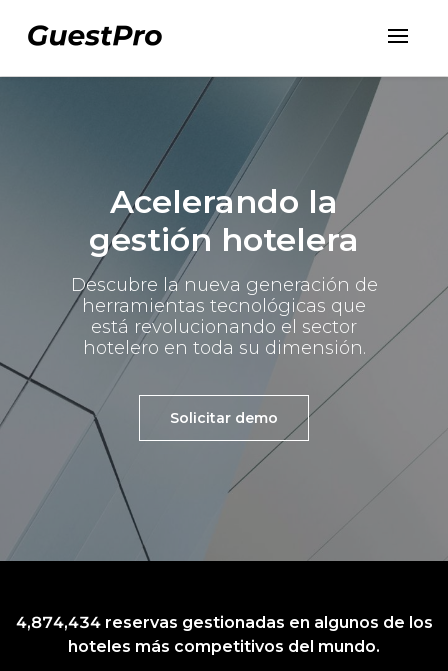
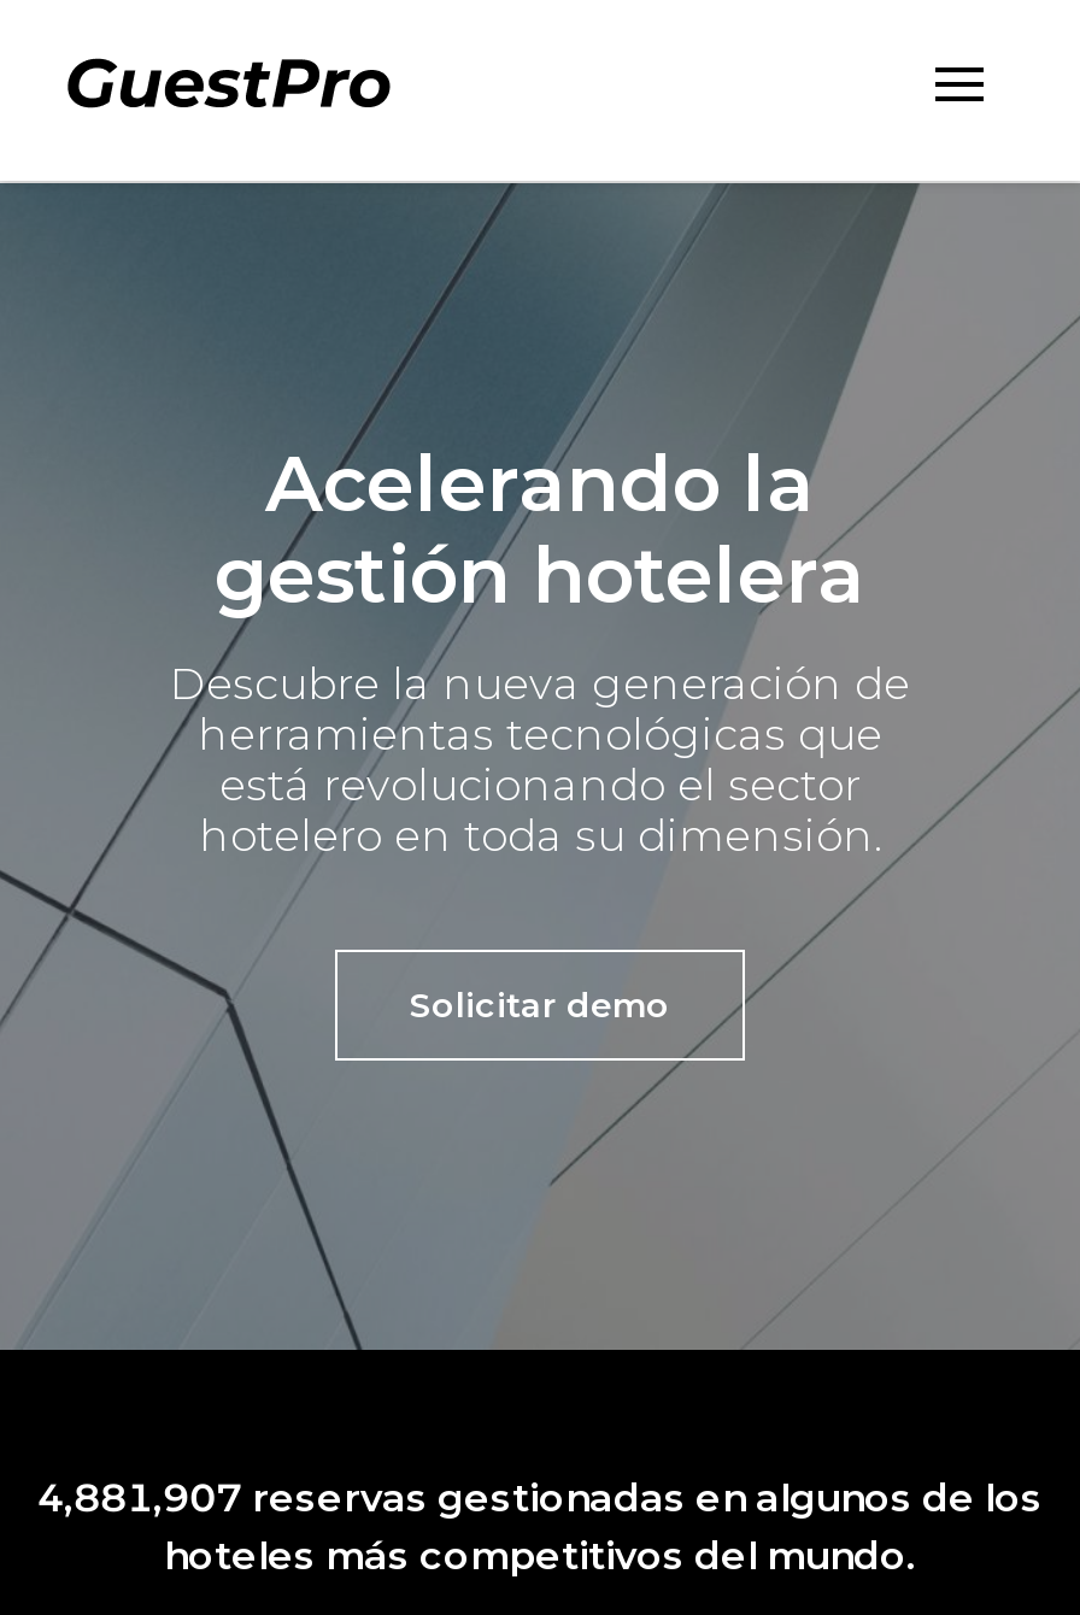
- 4,874,434 reservas gestionadas en algunos de los
+ 4,881,907 reservas gestionadas en algunos de los
